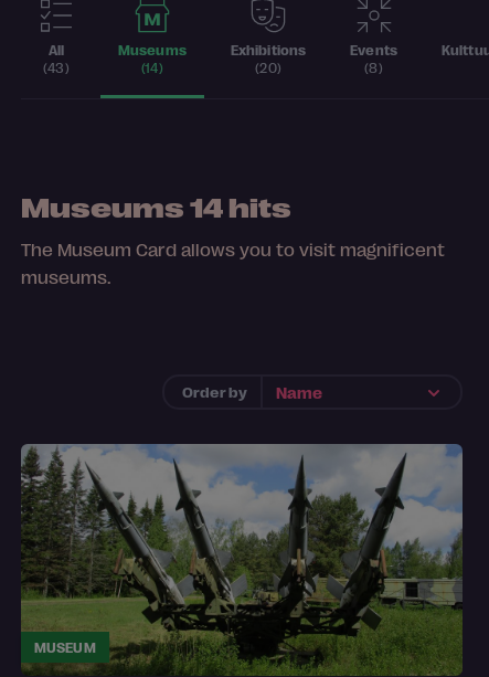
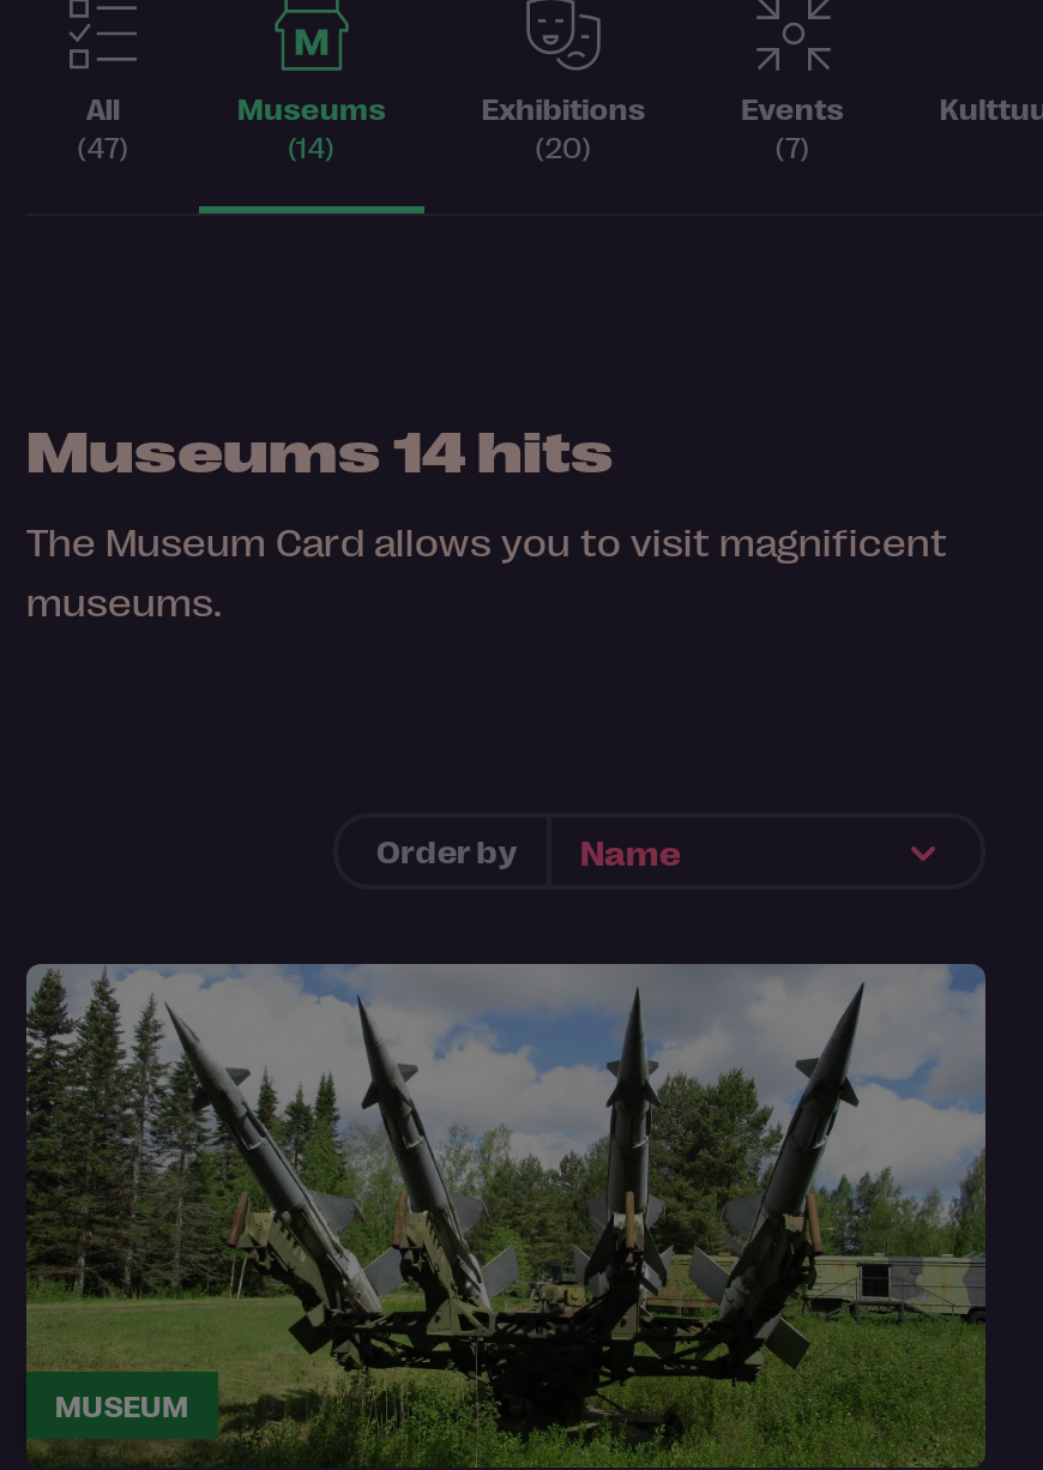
- (43)
+ (47)

- (8)
+ (7)
